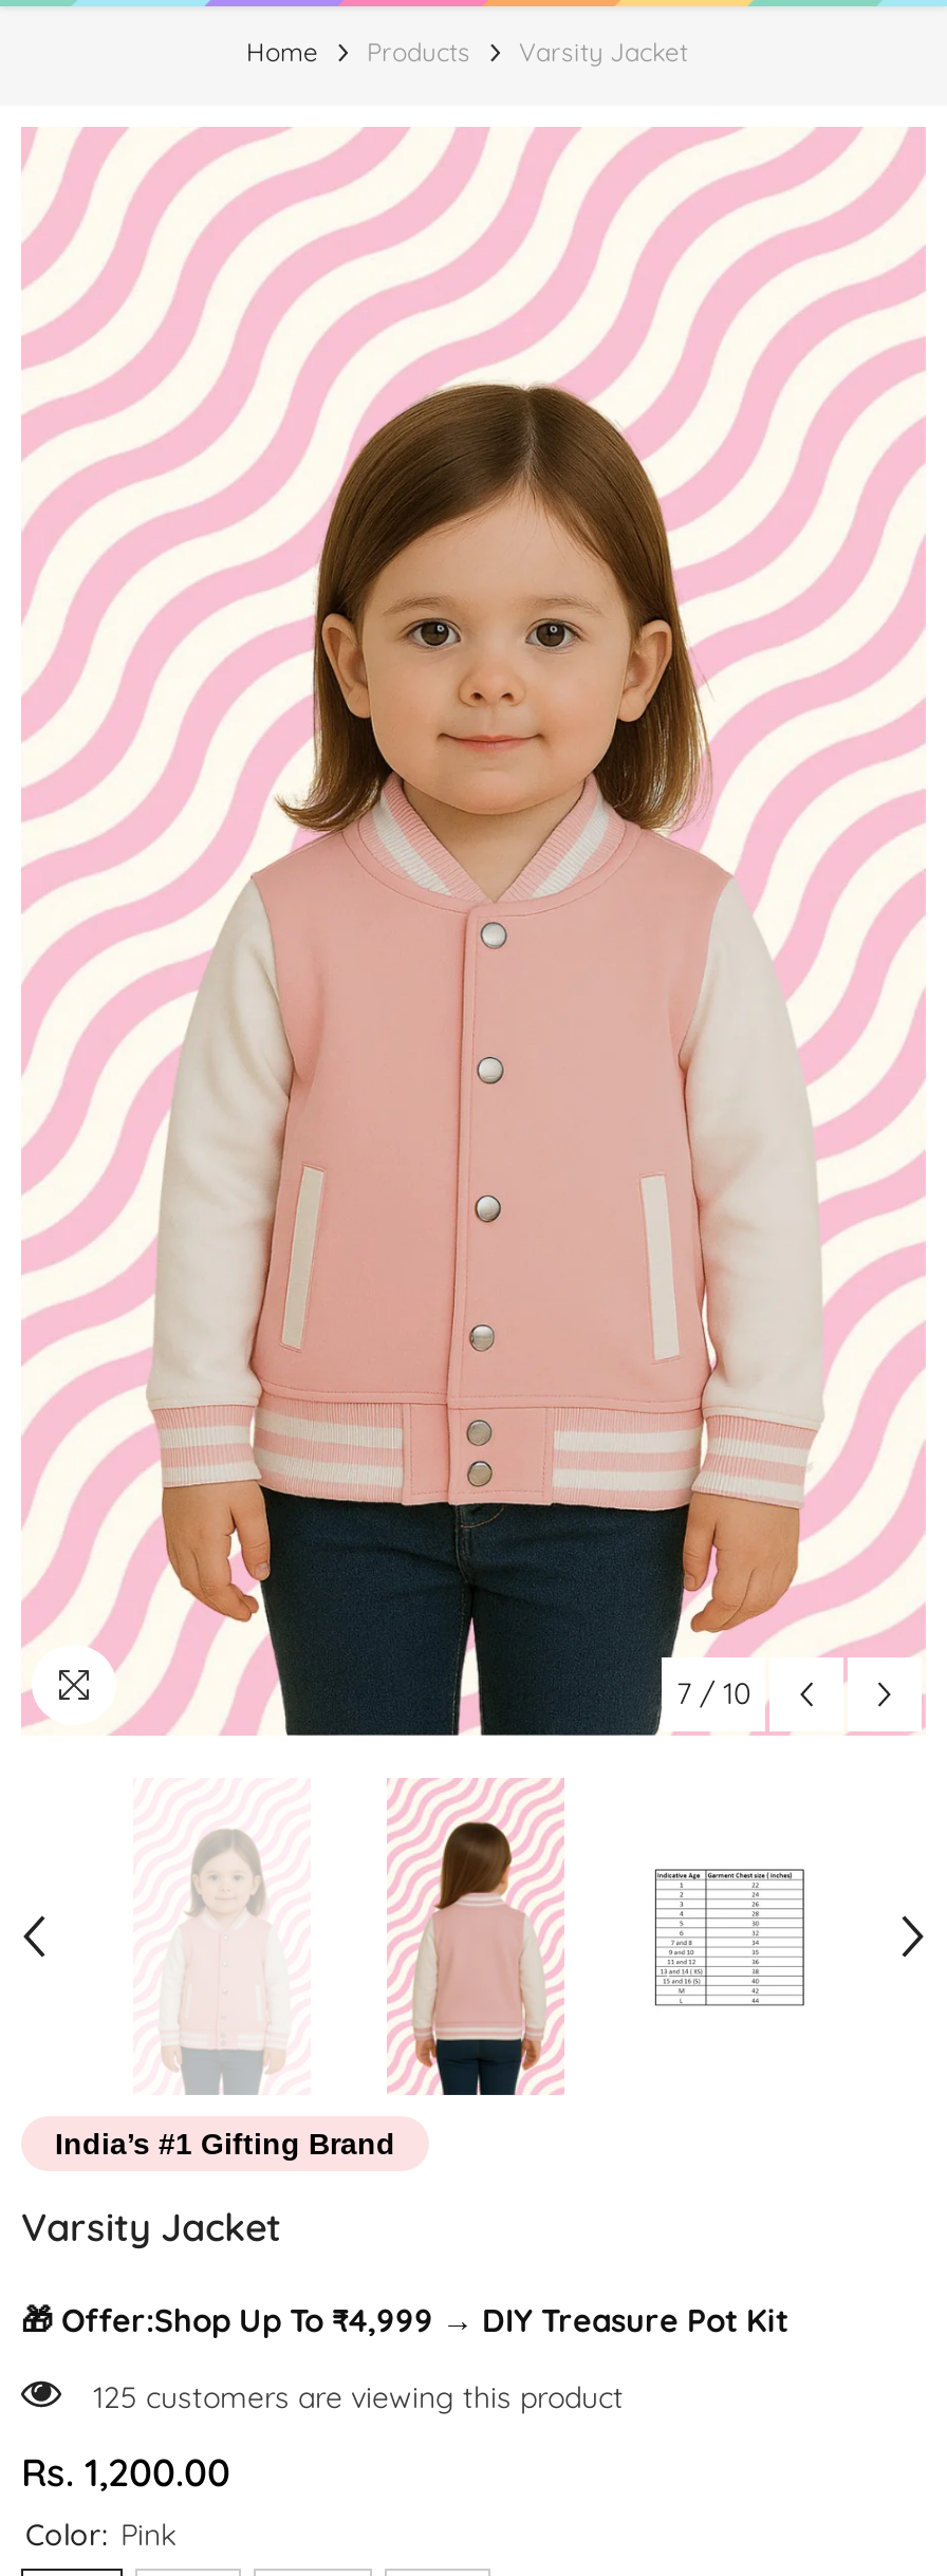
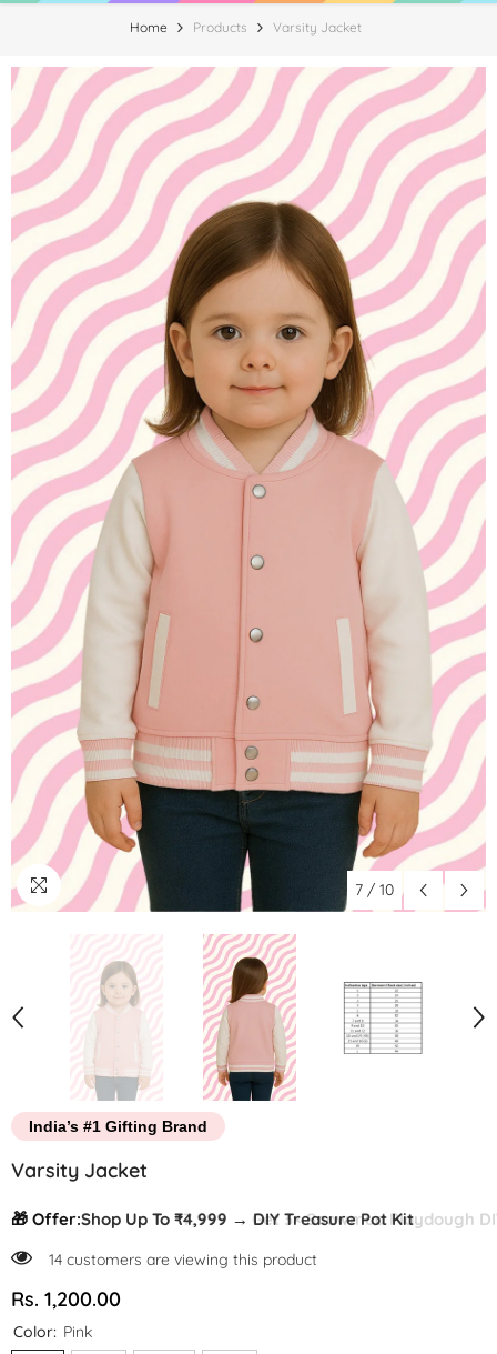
- 125 customers are viewing this product
+ 14 customers are viewing this product
